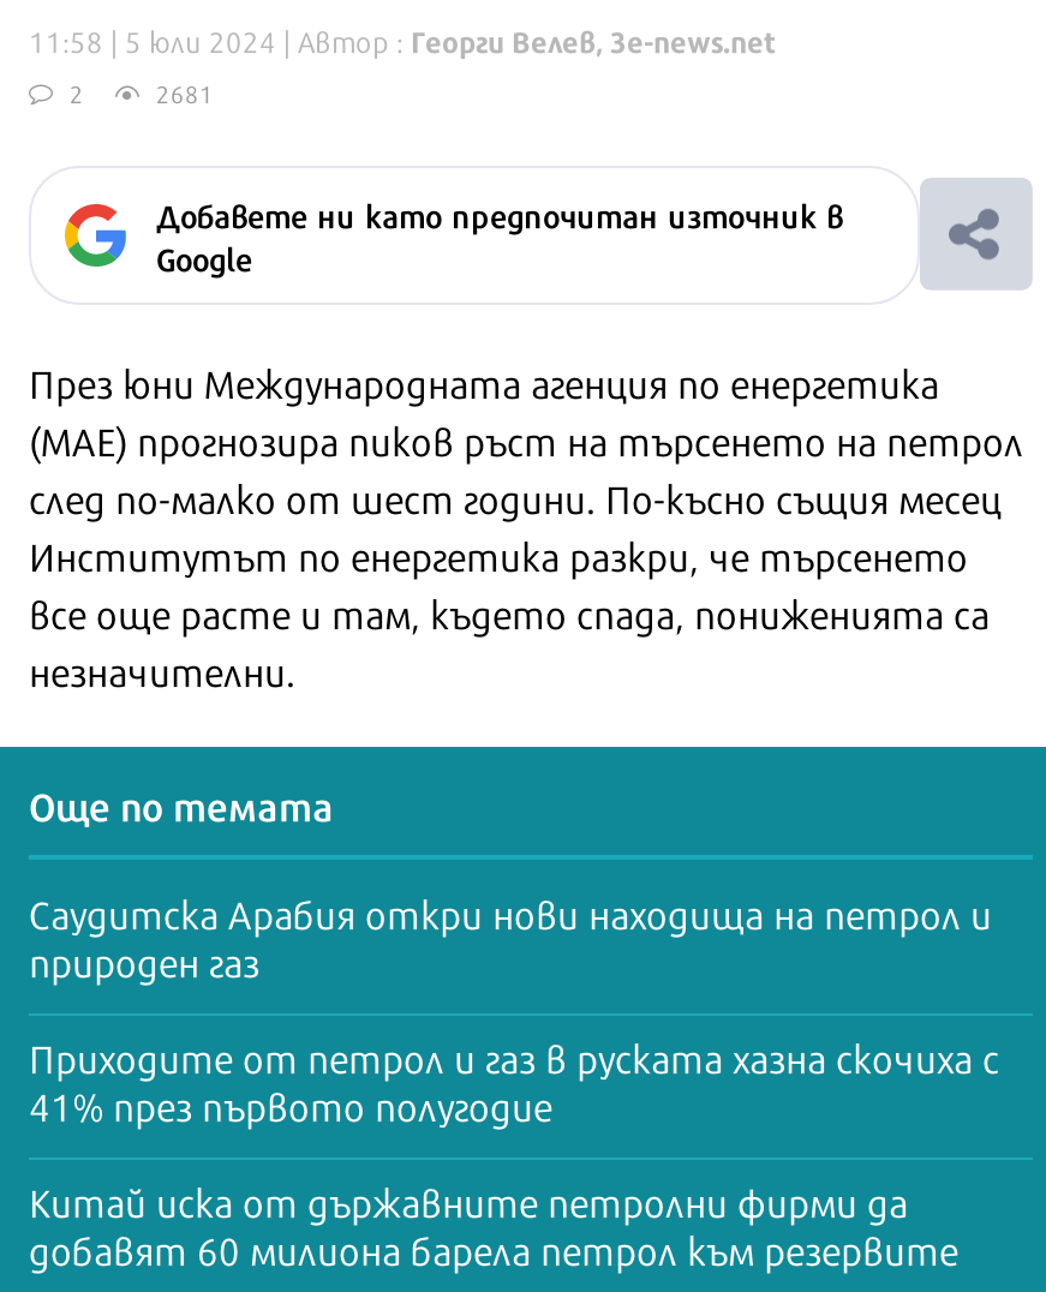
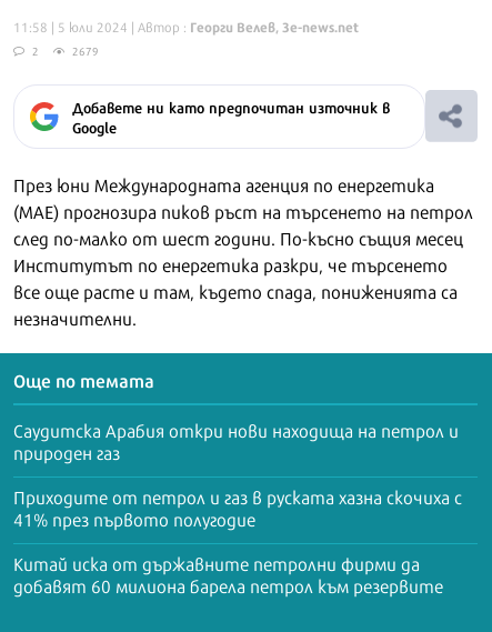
- 2 2681
+ 2 2679
